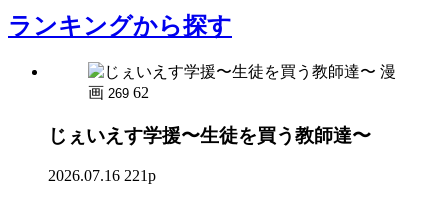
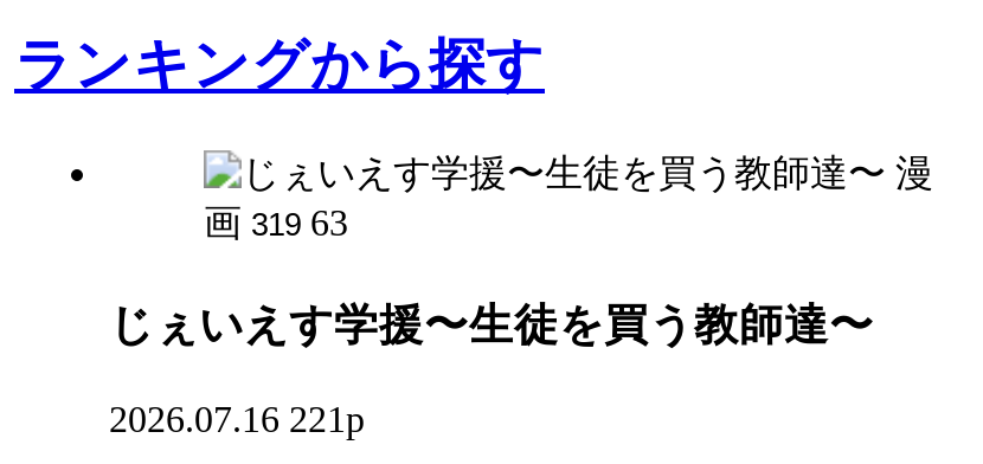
- 画 269 62
+ 画 319 63
